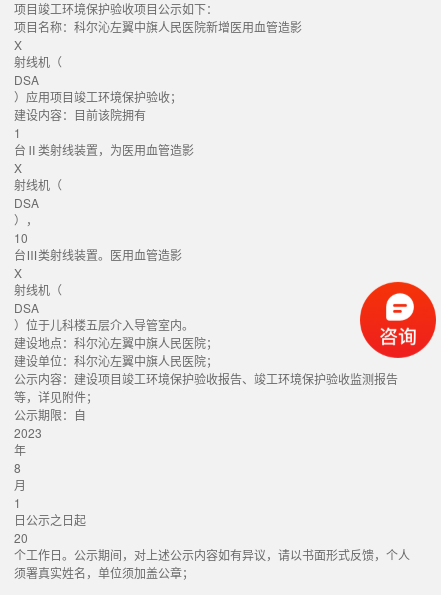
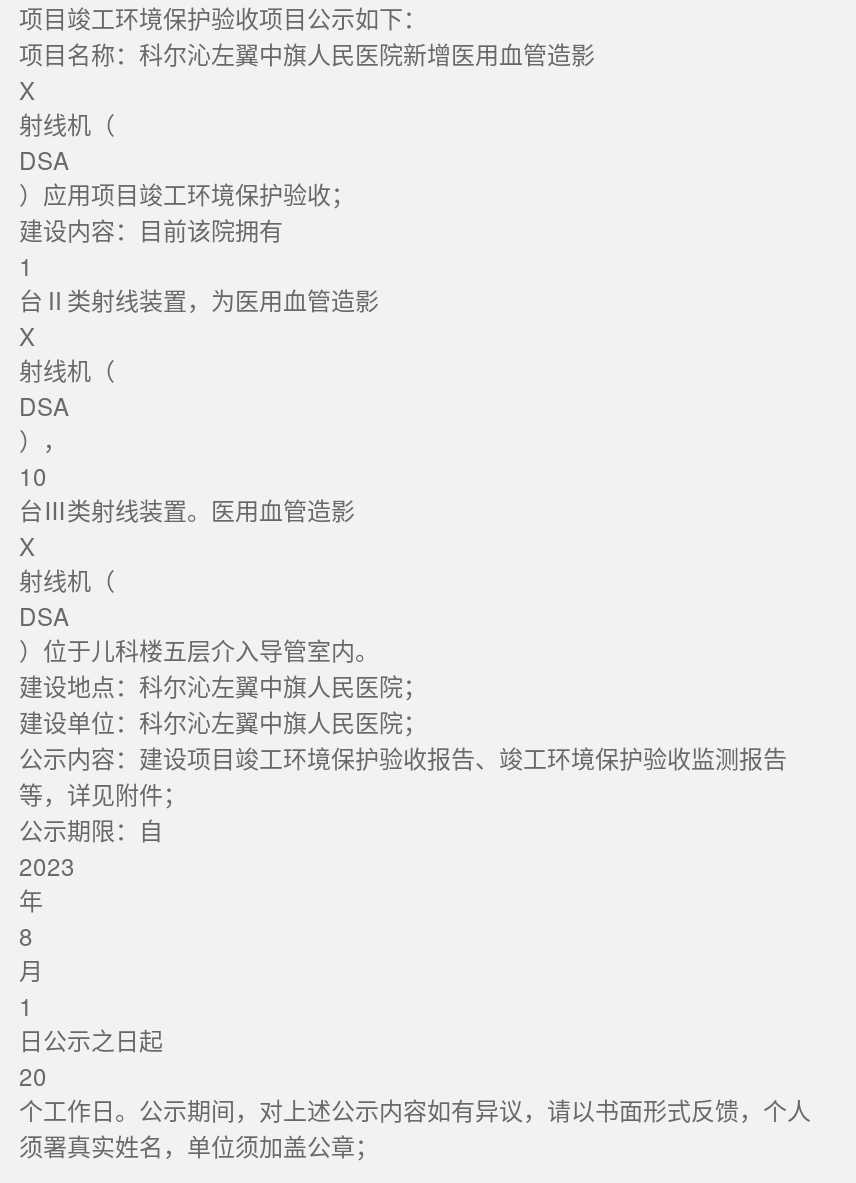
- [image]
